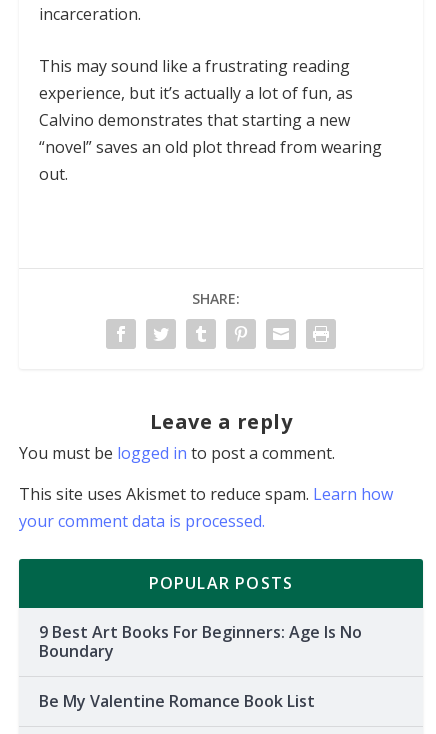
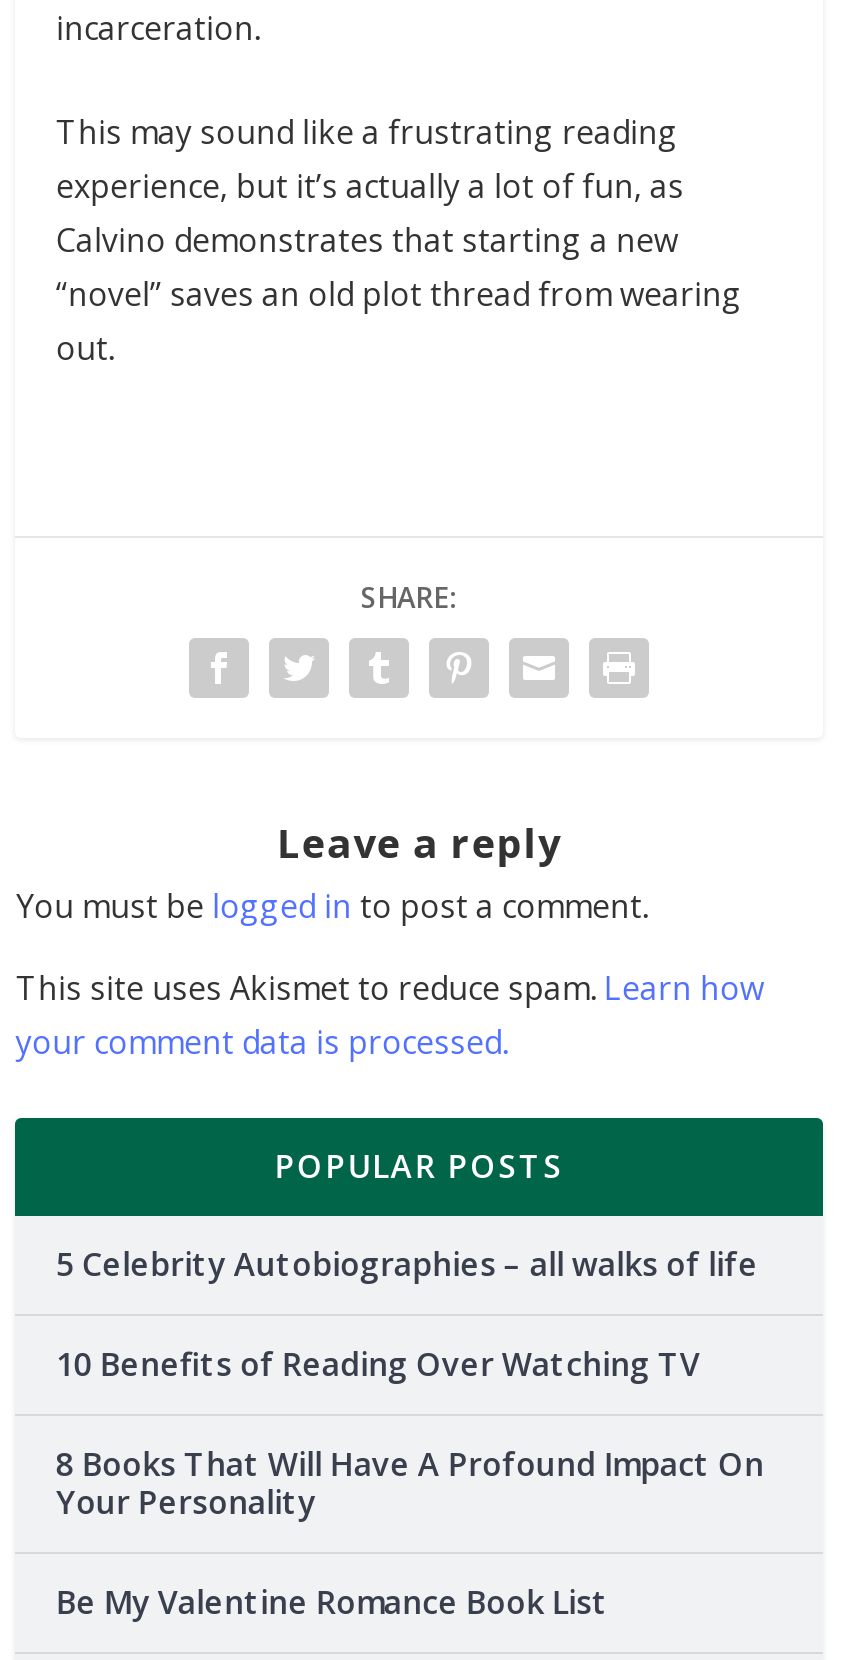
- 9 Best Art Books For Beginners: Age Is No
- Boundary
+ 5 Celebrity Autobiographies – all walks of life
+ 10 Benefits of Reading Over Watching TV
+ 8 Books That Will Have A Profound Impact On
+ Your Personality
